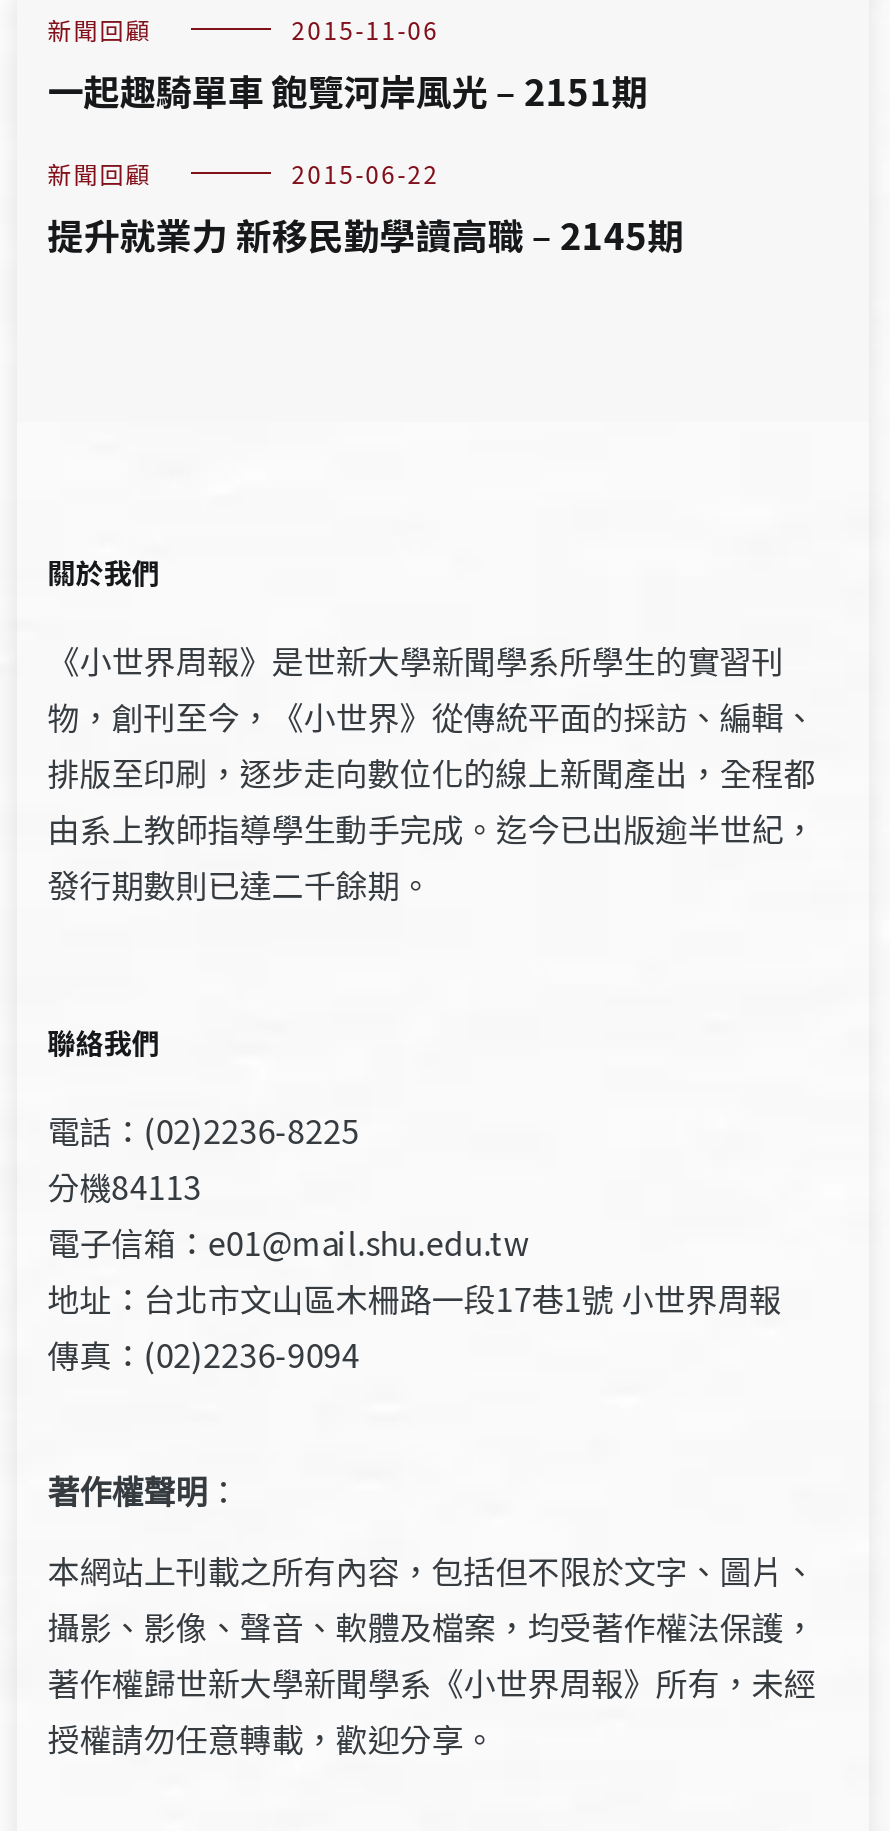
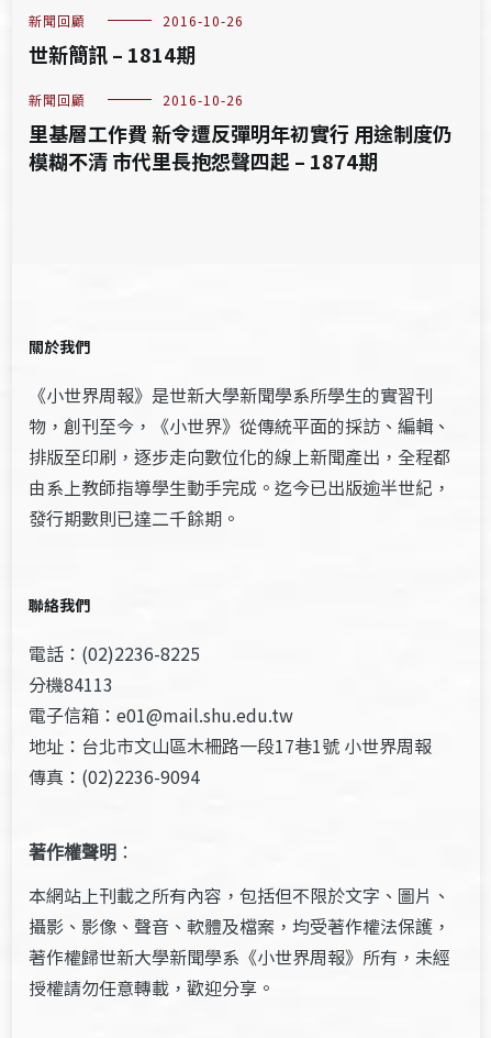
- 2015-11-06
- 一起趣騎單車 飽覽河岸風光 – 2151期
+ 2016-10-26
+ 世新簡訊 – 1814期

- 2015-06-22
- 提升就業力 新移民勤學讀高職 – 2145期
+ 2016-10-26
+ 里基層工作費 新令遭反彈明年初實行 用途制度仍
+ 模糊不清 市代里長抱怨聲四起 – 1874期
